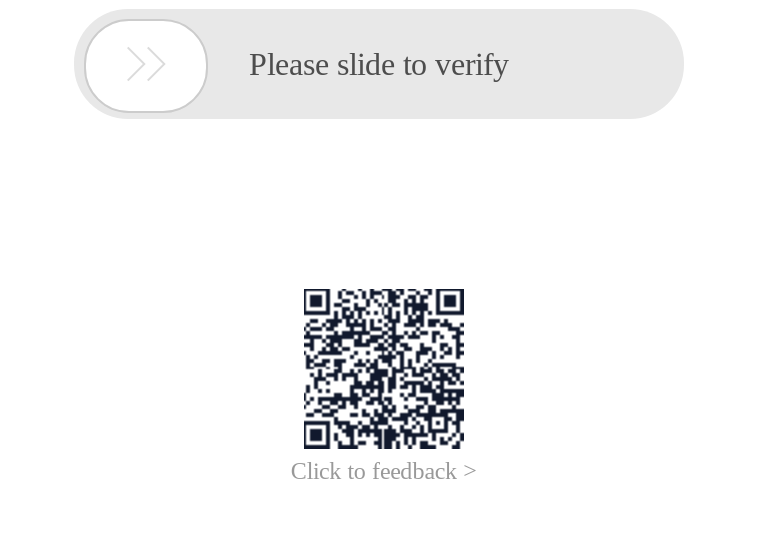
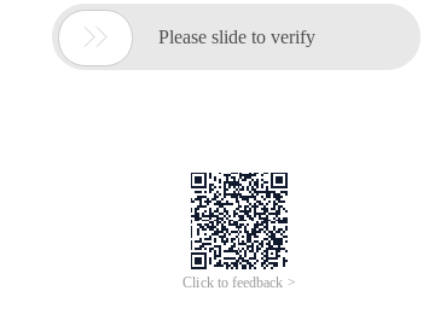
- [image]
+ [image]
